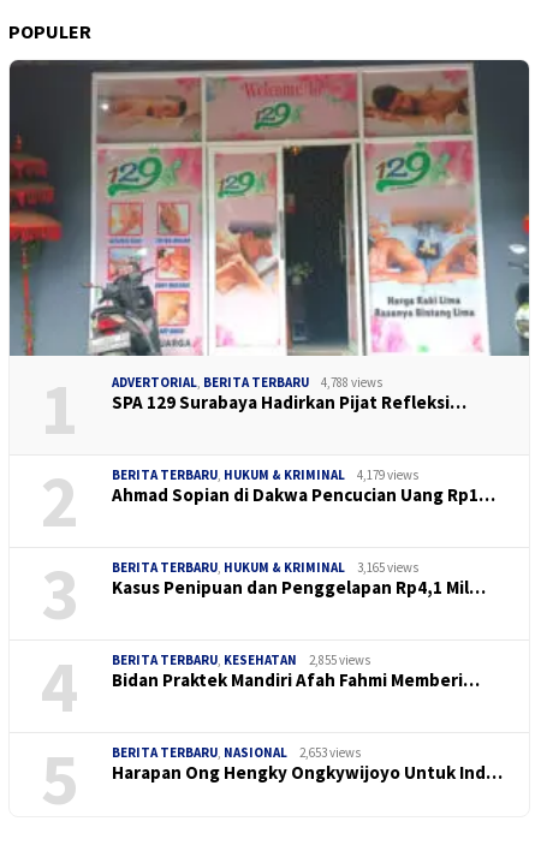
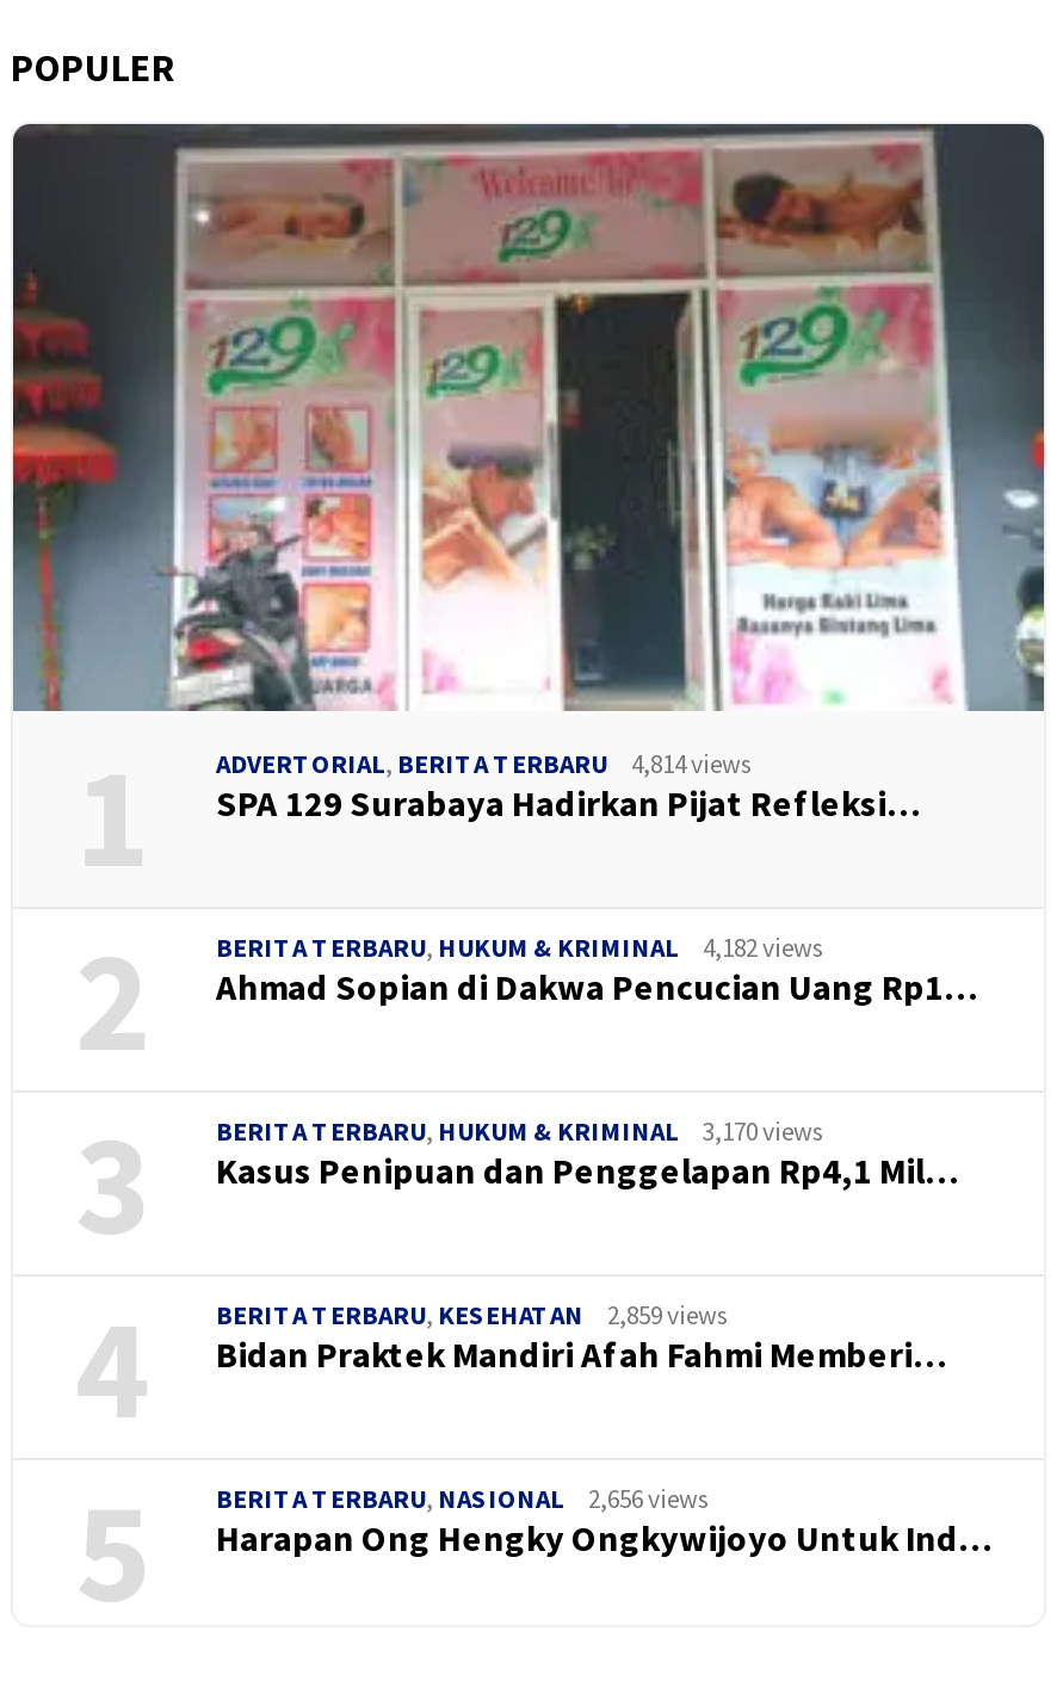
- ADVERTORIAL, BERITA TERBARU 4,788 views
+ ADVERTORIAL, BERITA TERBARU 4,814 views

- BERITA TERBARU, HUKUM & KRIMINAL 4,179 views
+ BERITA TERBARU, HUKUM & KRIMINAL 4,182 views

- BERITA TERBARU, HUKUM & KRIMINAL 3,165 views
+ BERITA TERBARU, HUKUM & KRIMINAL 3,170 views

- BERITA TERBARU, KESEHATAN 2,855 views
+ BERITA TERBARU, KESEHATAN 2,859 views

- BERITA TERBARU, NASIONAL 2,653 views
+ BERITA TERBARU, NASIONAL 2,656 views
